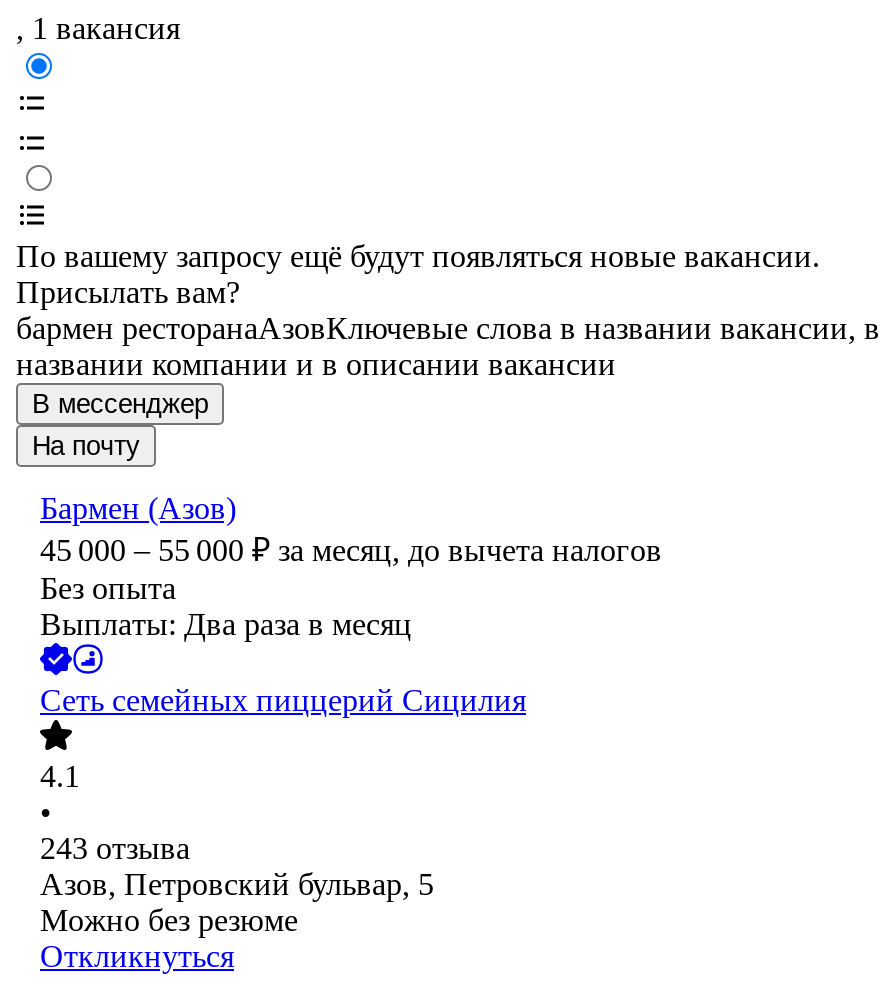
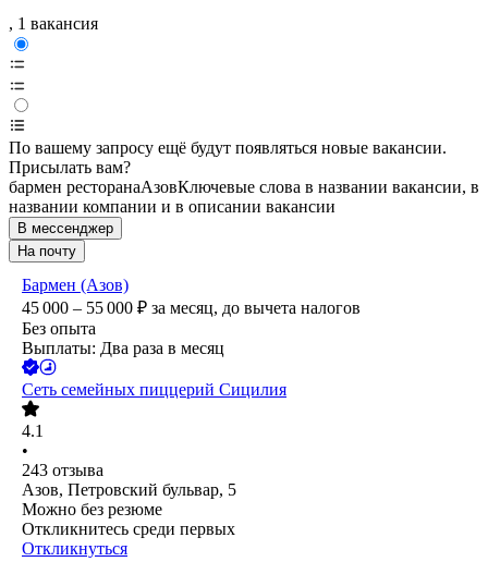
+ Откликнитесь среди первых
